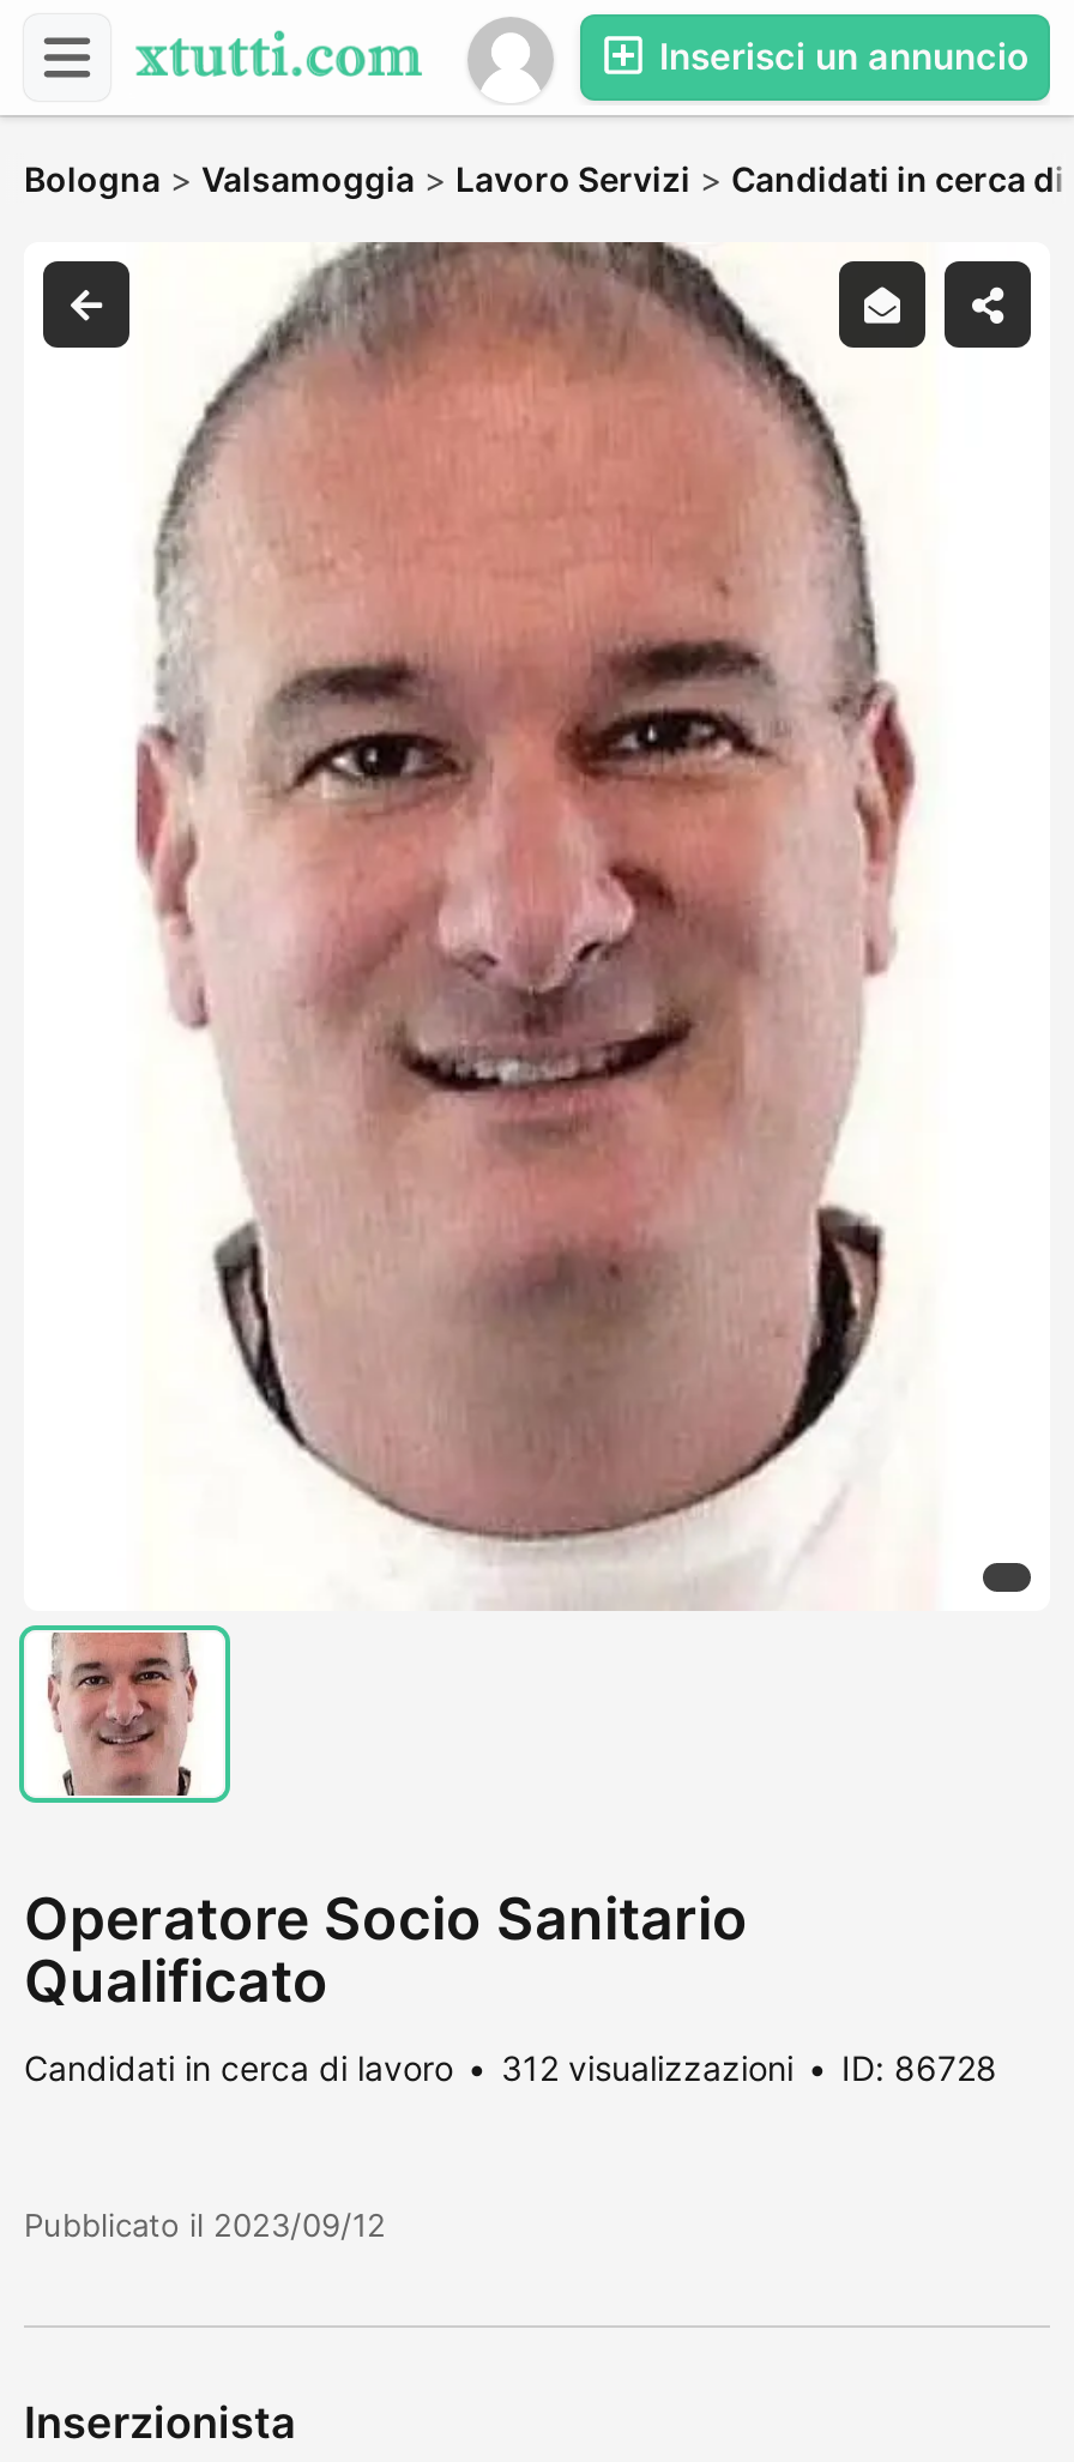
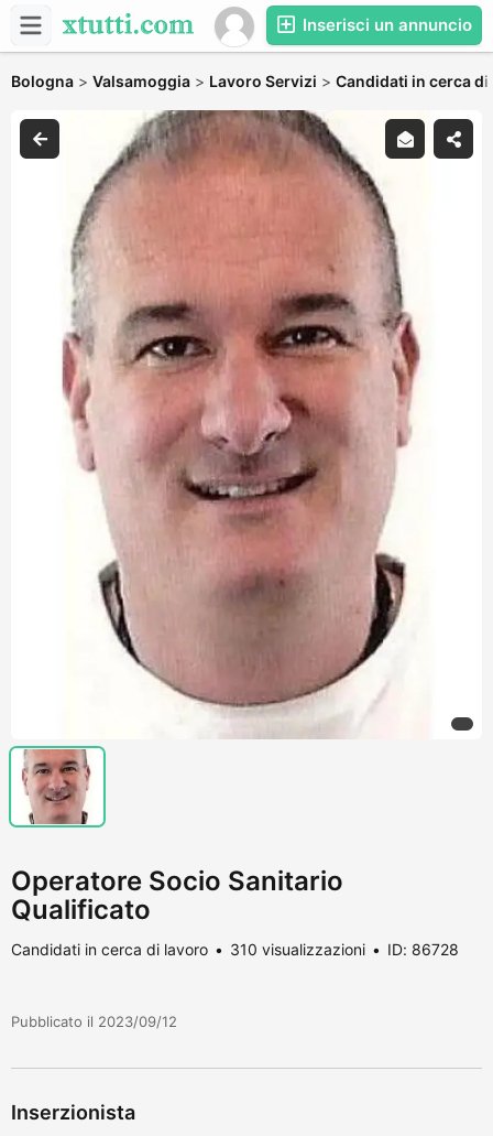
- 312 visualizzazioni
+ 310 visualizzazioni
